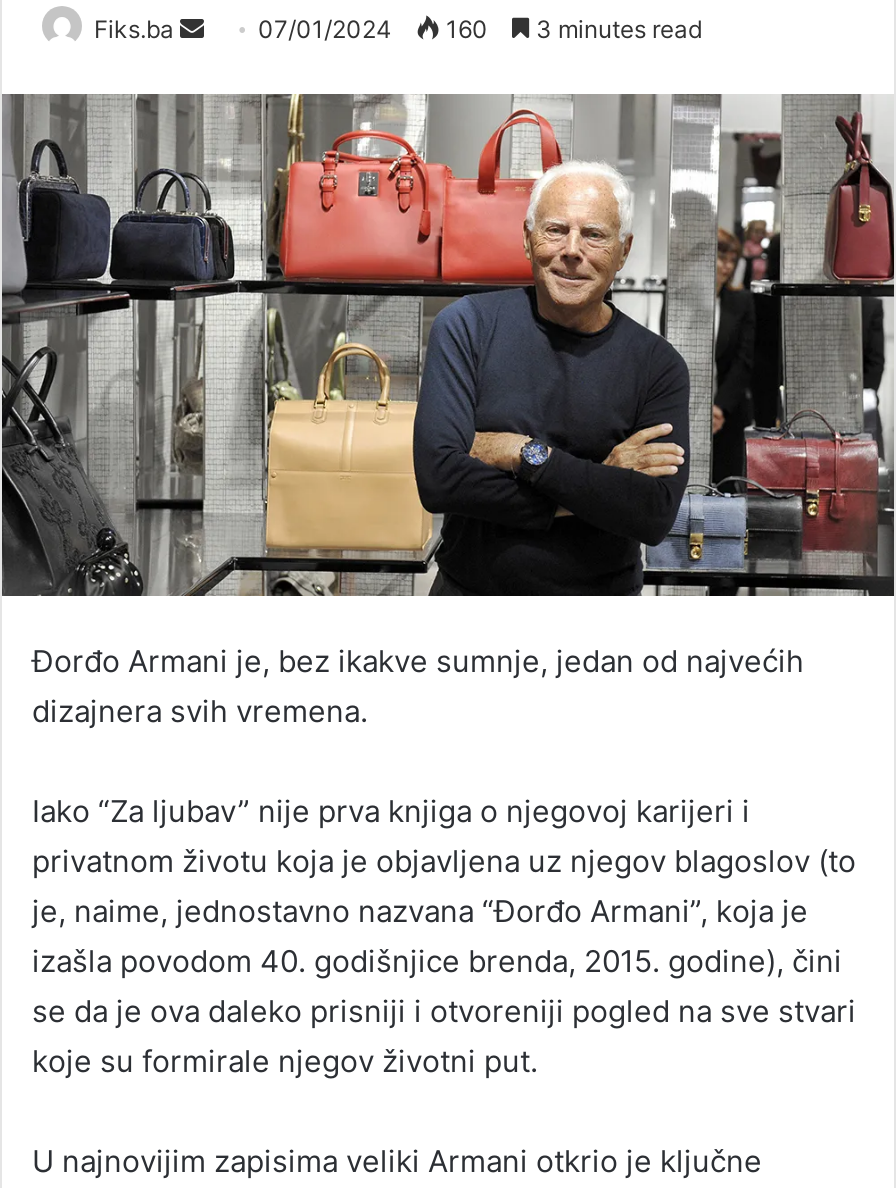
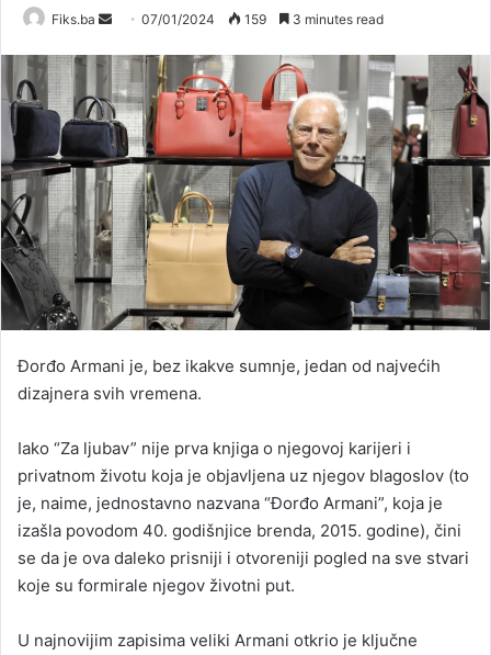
- 160
+ 159
